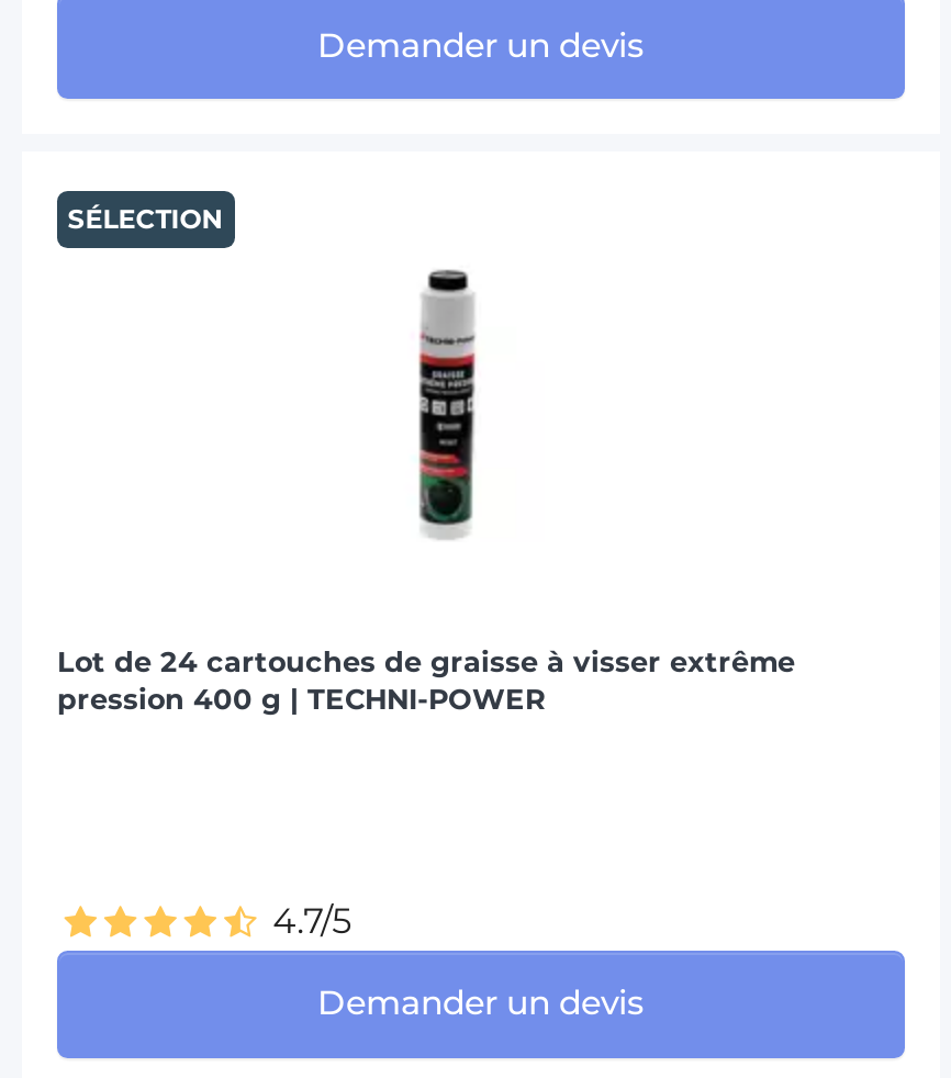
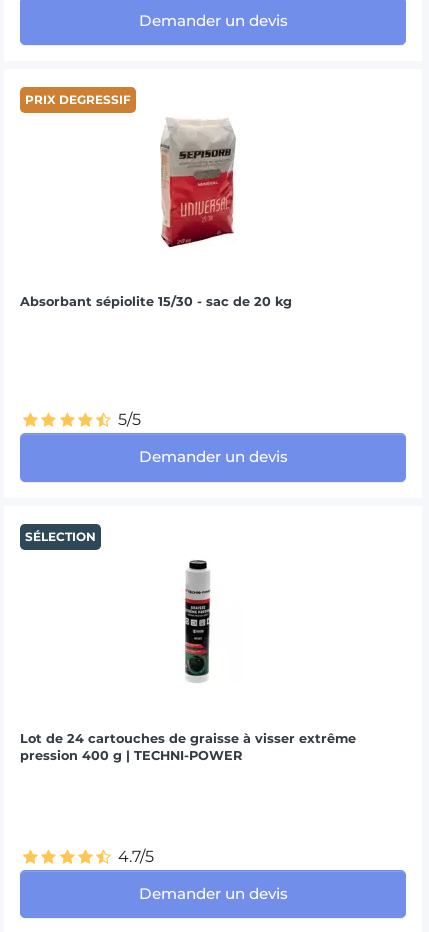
+ Absorbant sépiolite 15/30 - sac de 20 kg

+ PRIX DEGRESSIF

+ 5/5
+ Demander un devis

+ [image]
